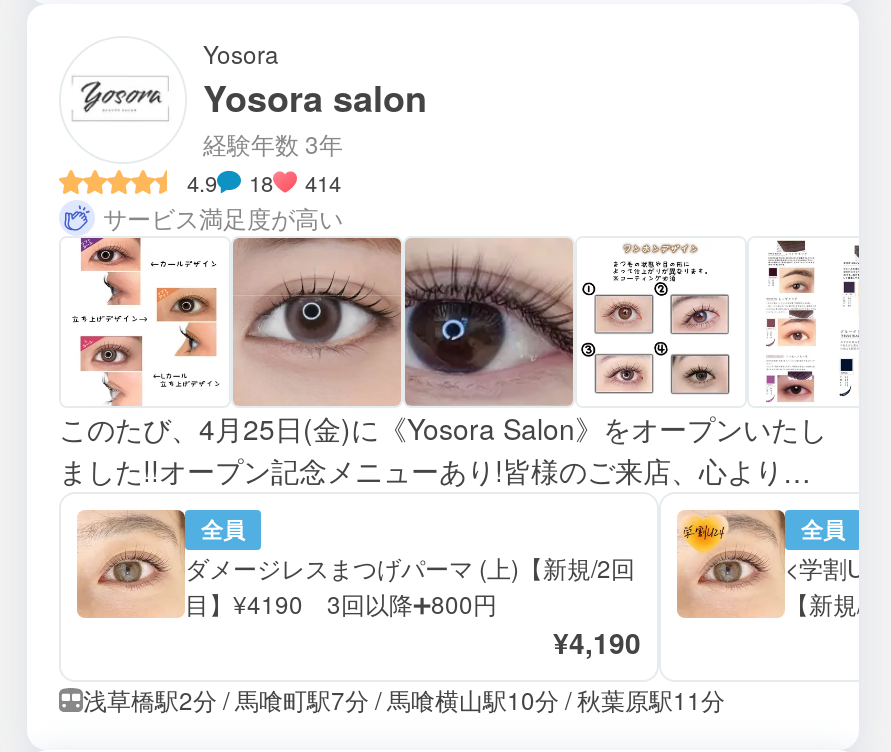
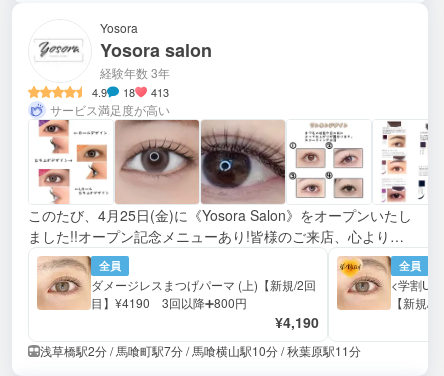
- 4.9 18 414
+ 4.9 18 413
